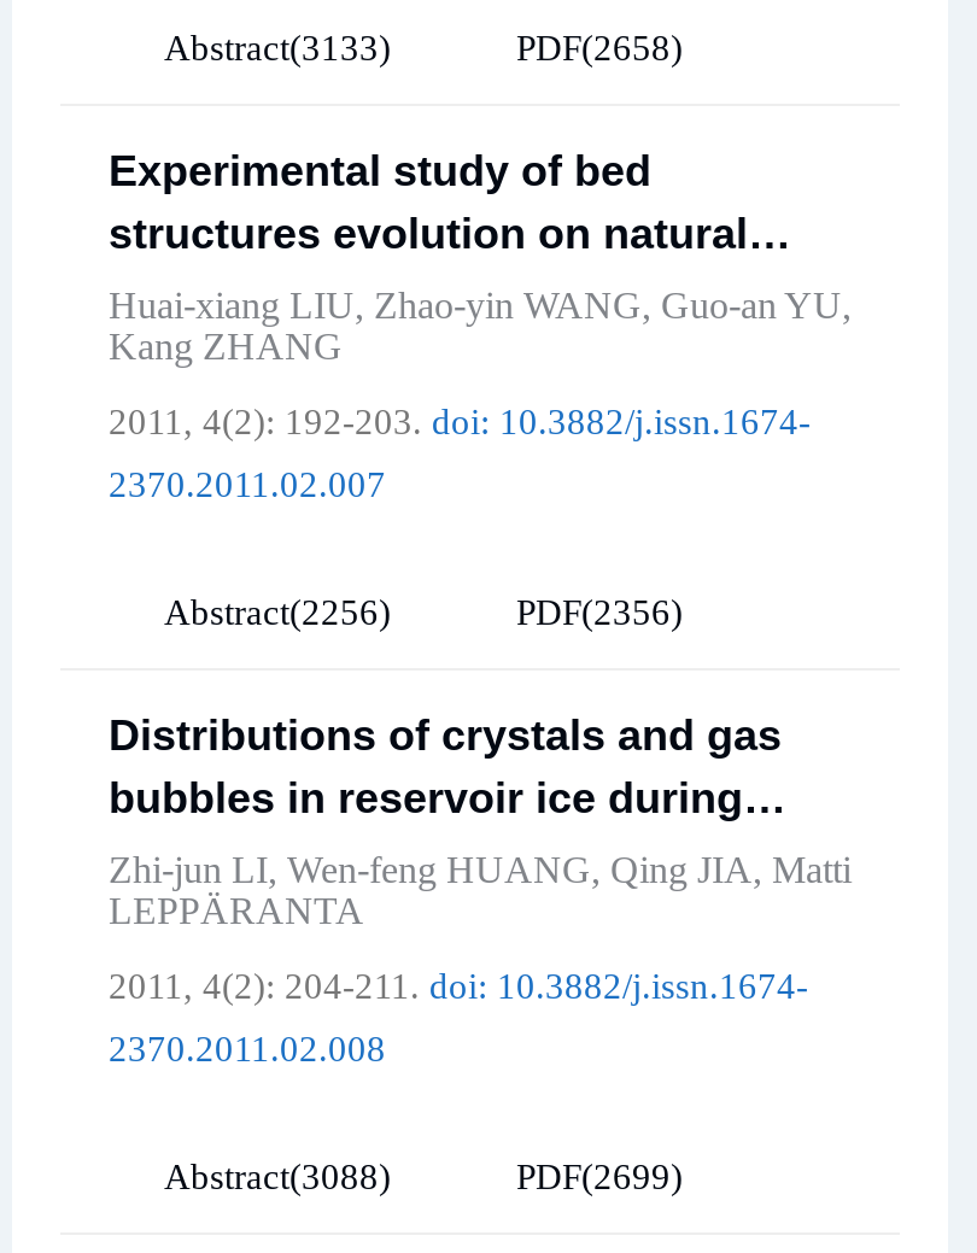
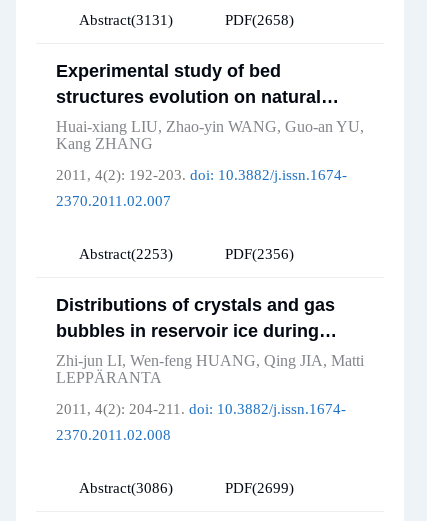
- Abstract(3133)
+ Abstract(3131)

- Abstract(2256)
+ Abstract(2253)

- Abstract(3088)
+ Abstract(3086)
